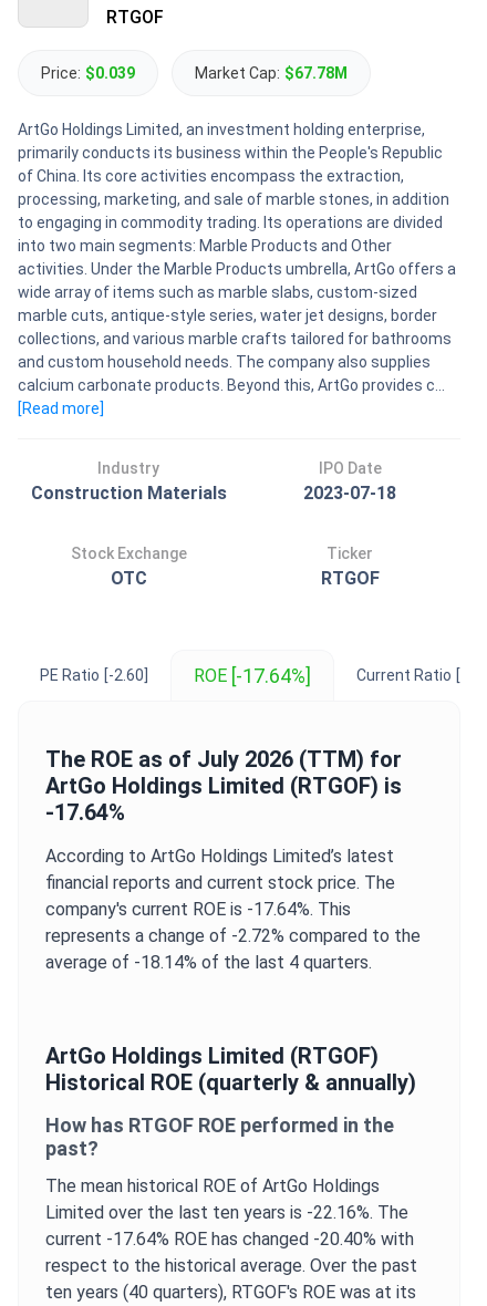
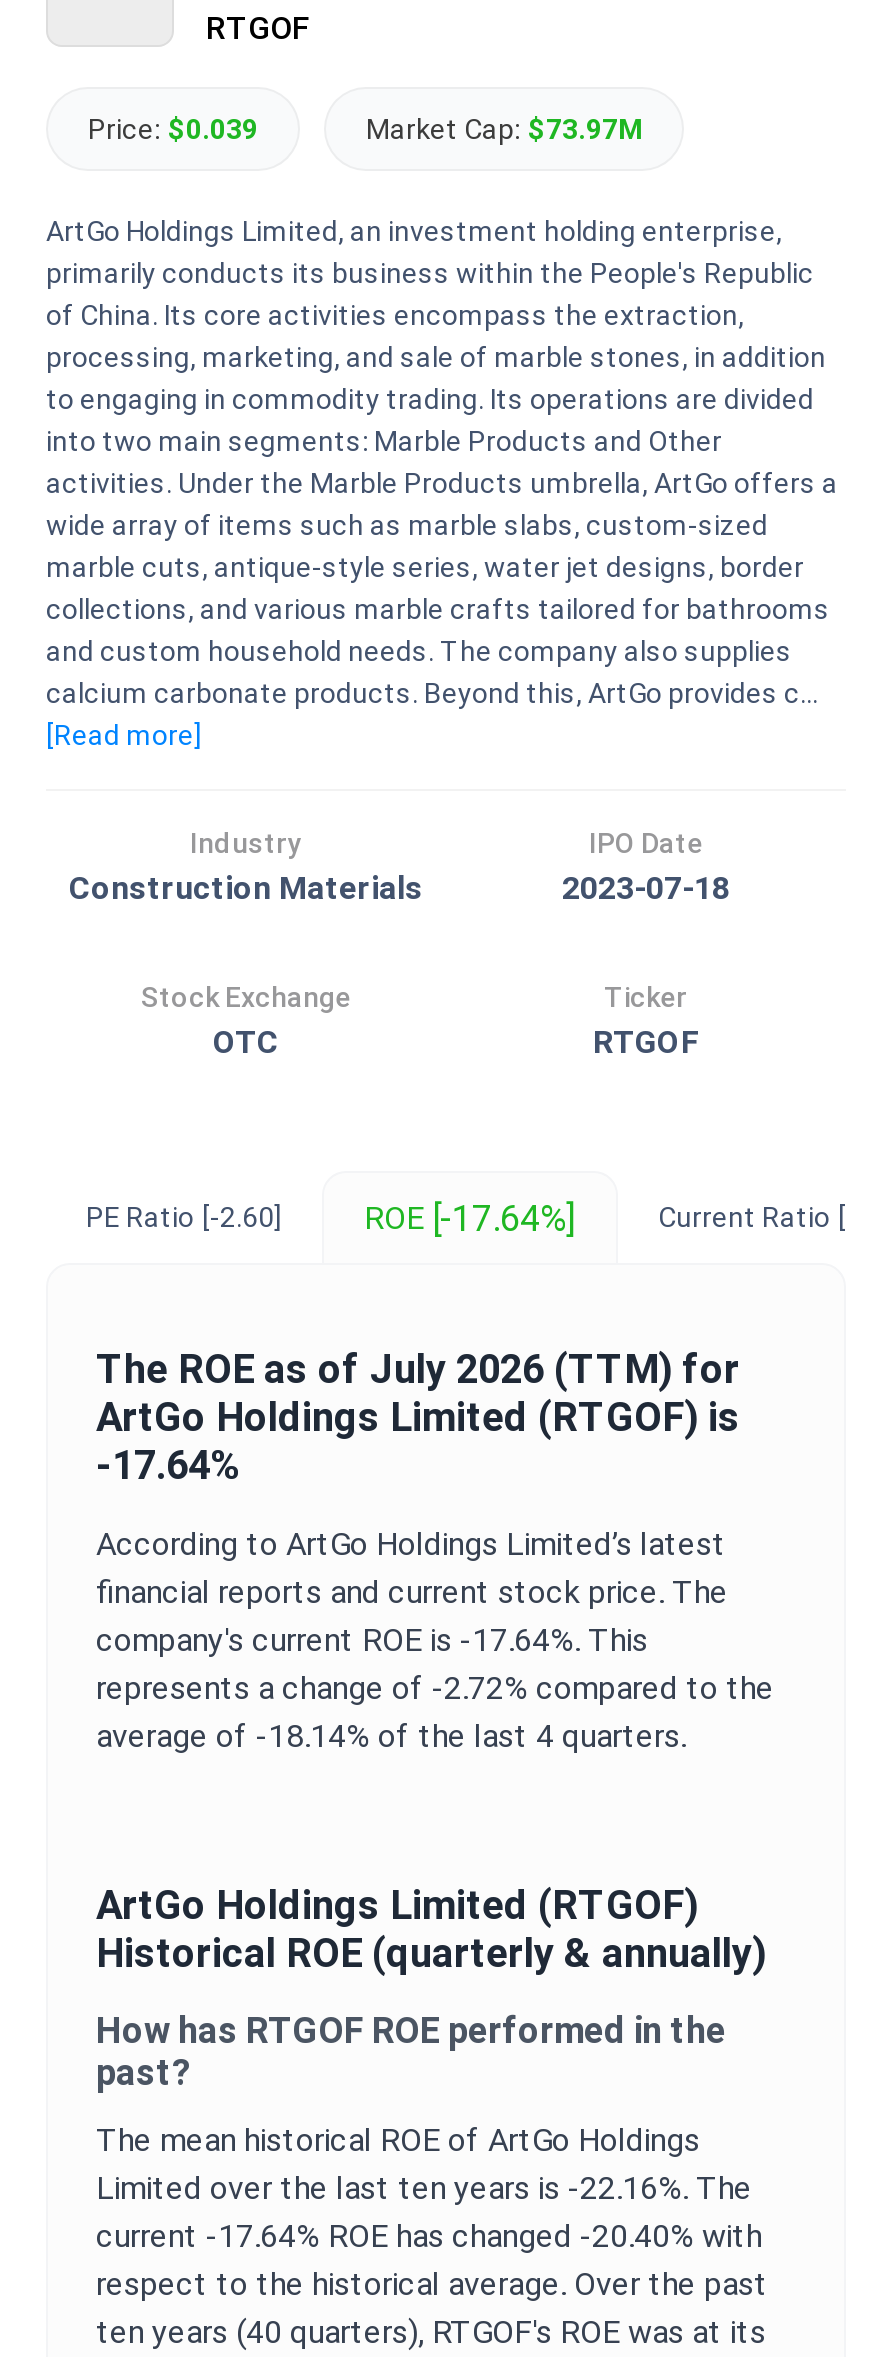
- Market Cap: $67.78M
+ Market Cap: $73.97M
